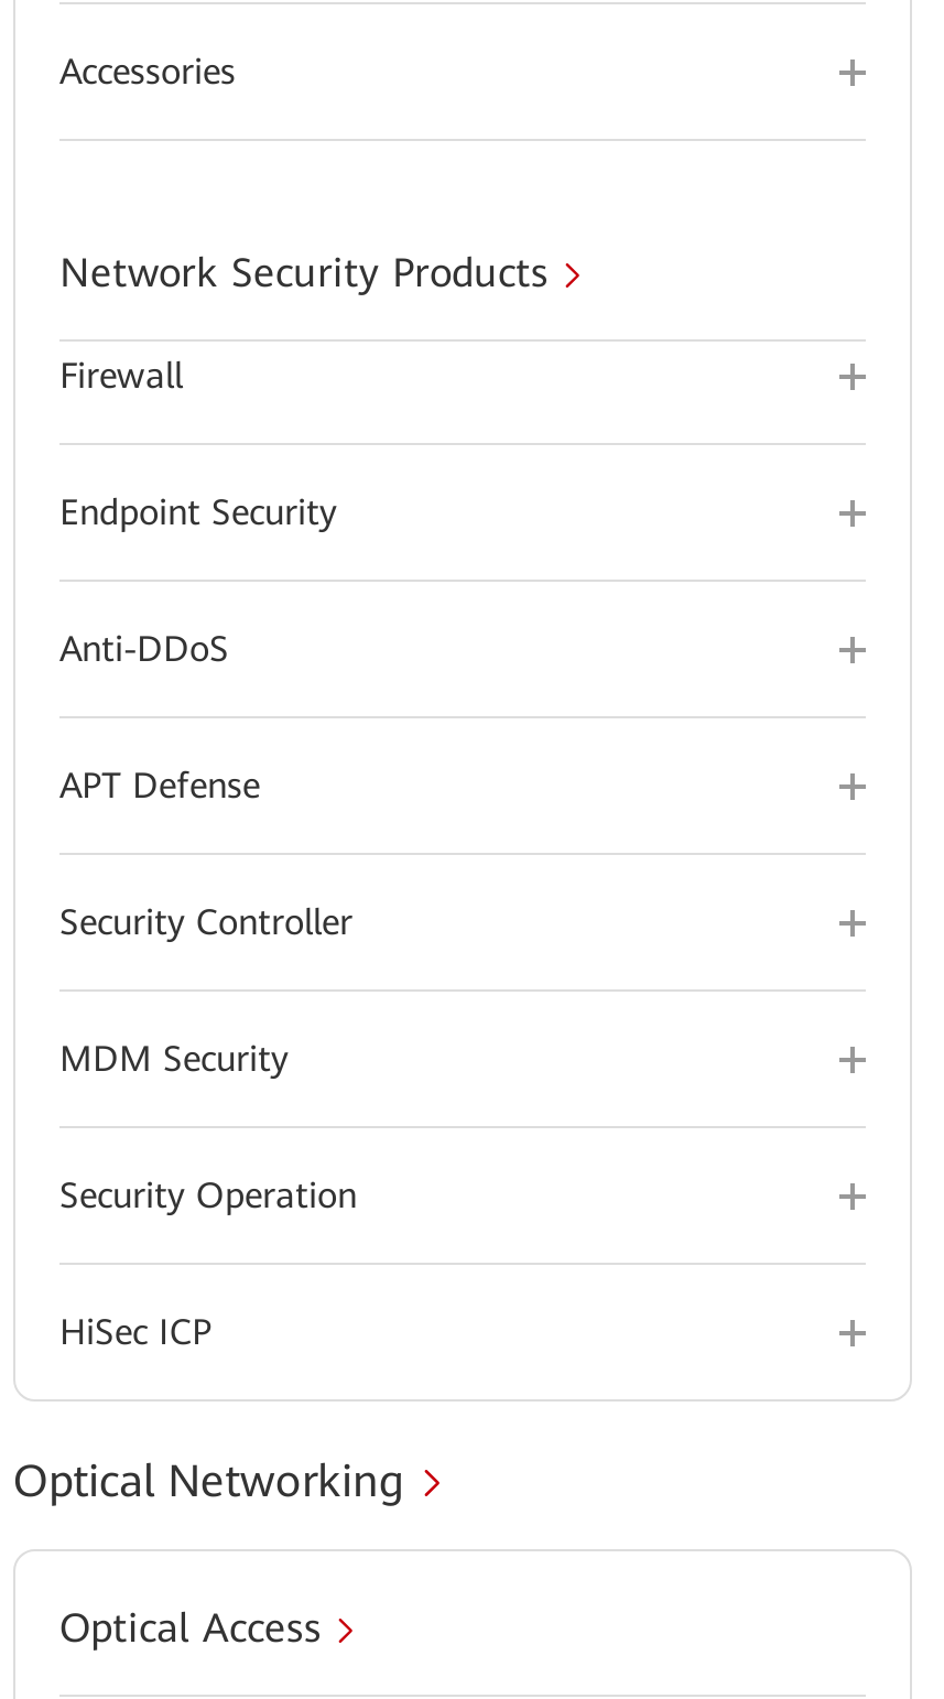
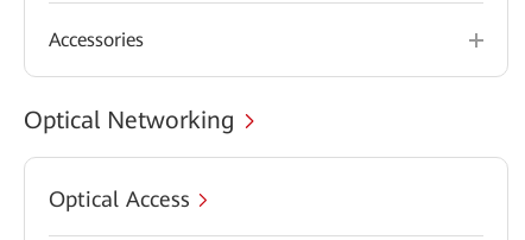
- Network Security Products
- Firewall
- Endpoint Security
- Anti-DDoS
- APT Defense
- Security Controller
- MDM Security
- Security Operation
- HiSec ICP
